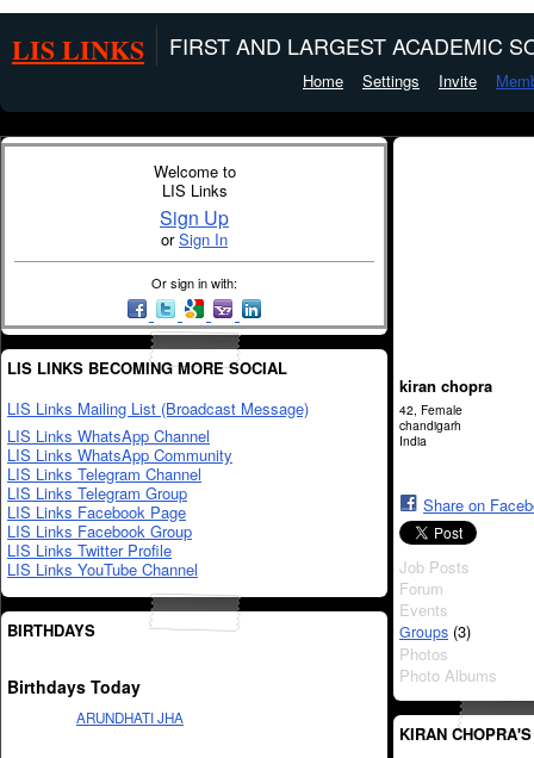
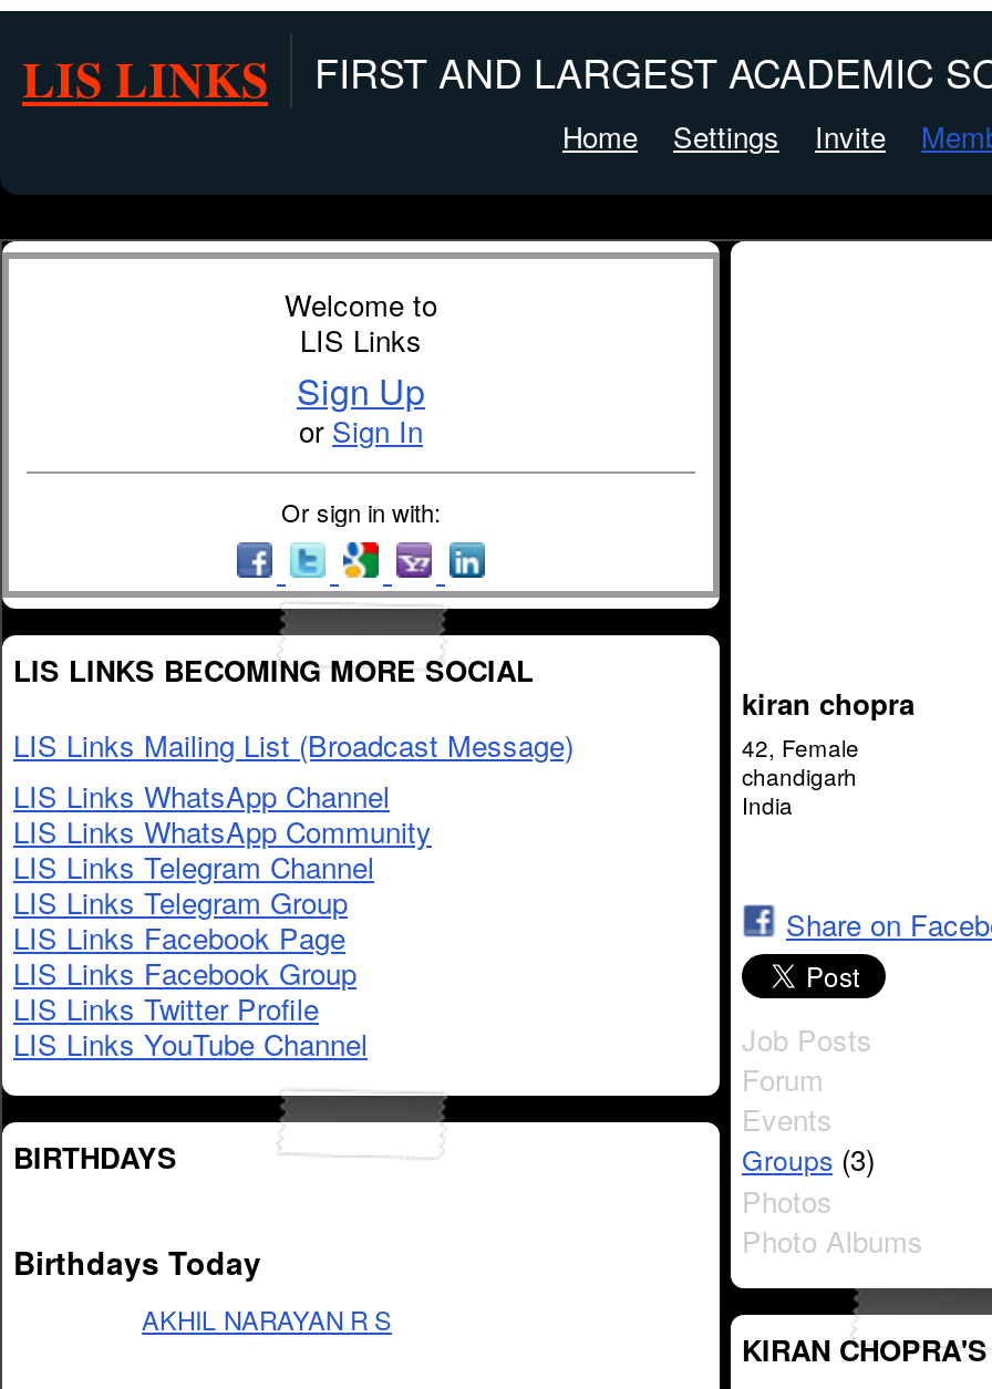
- ARUNDHATI JHA
+ AKHIL NARAYAN R S
